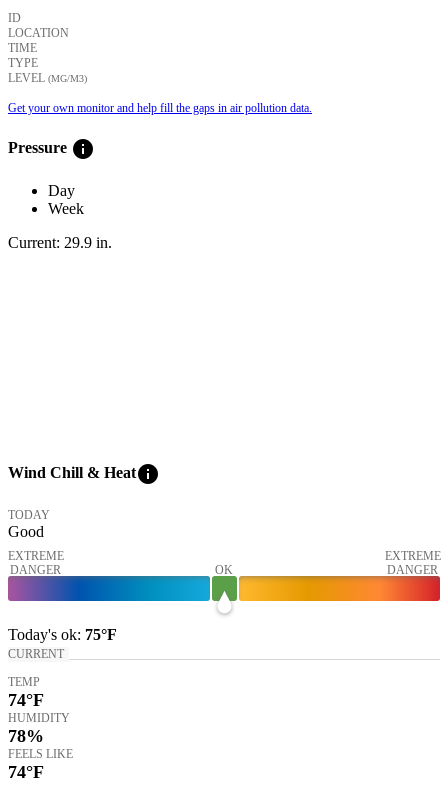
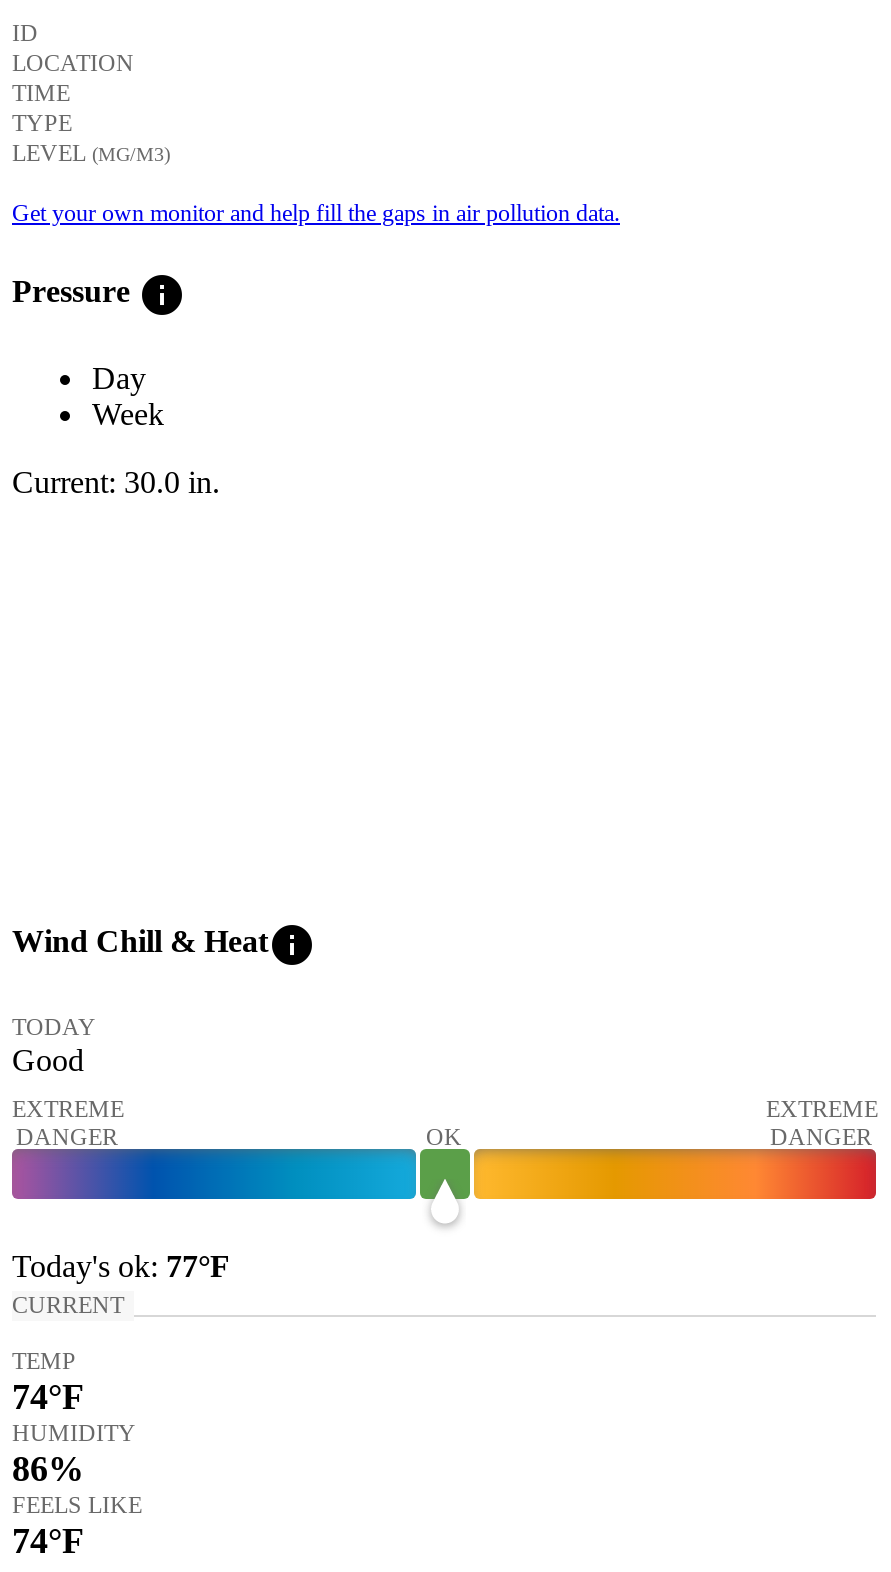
- Current: 29.9 in.
+ Current: 30.0 in.

- Today's ok: 75°F
+ Today's ok: 77°F

- 78%
+ 86%
